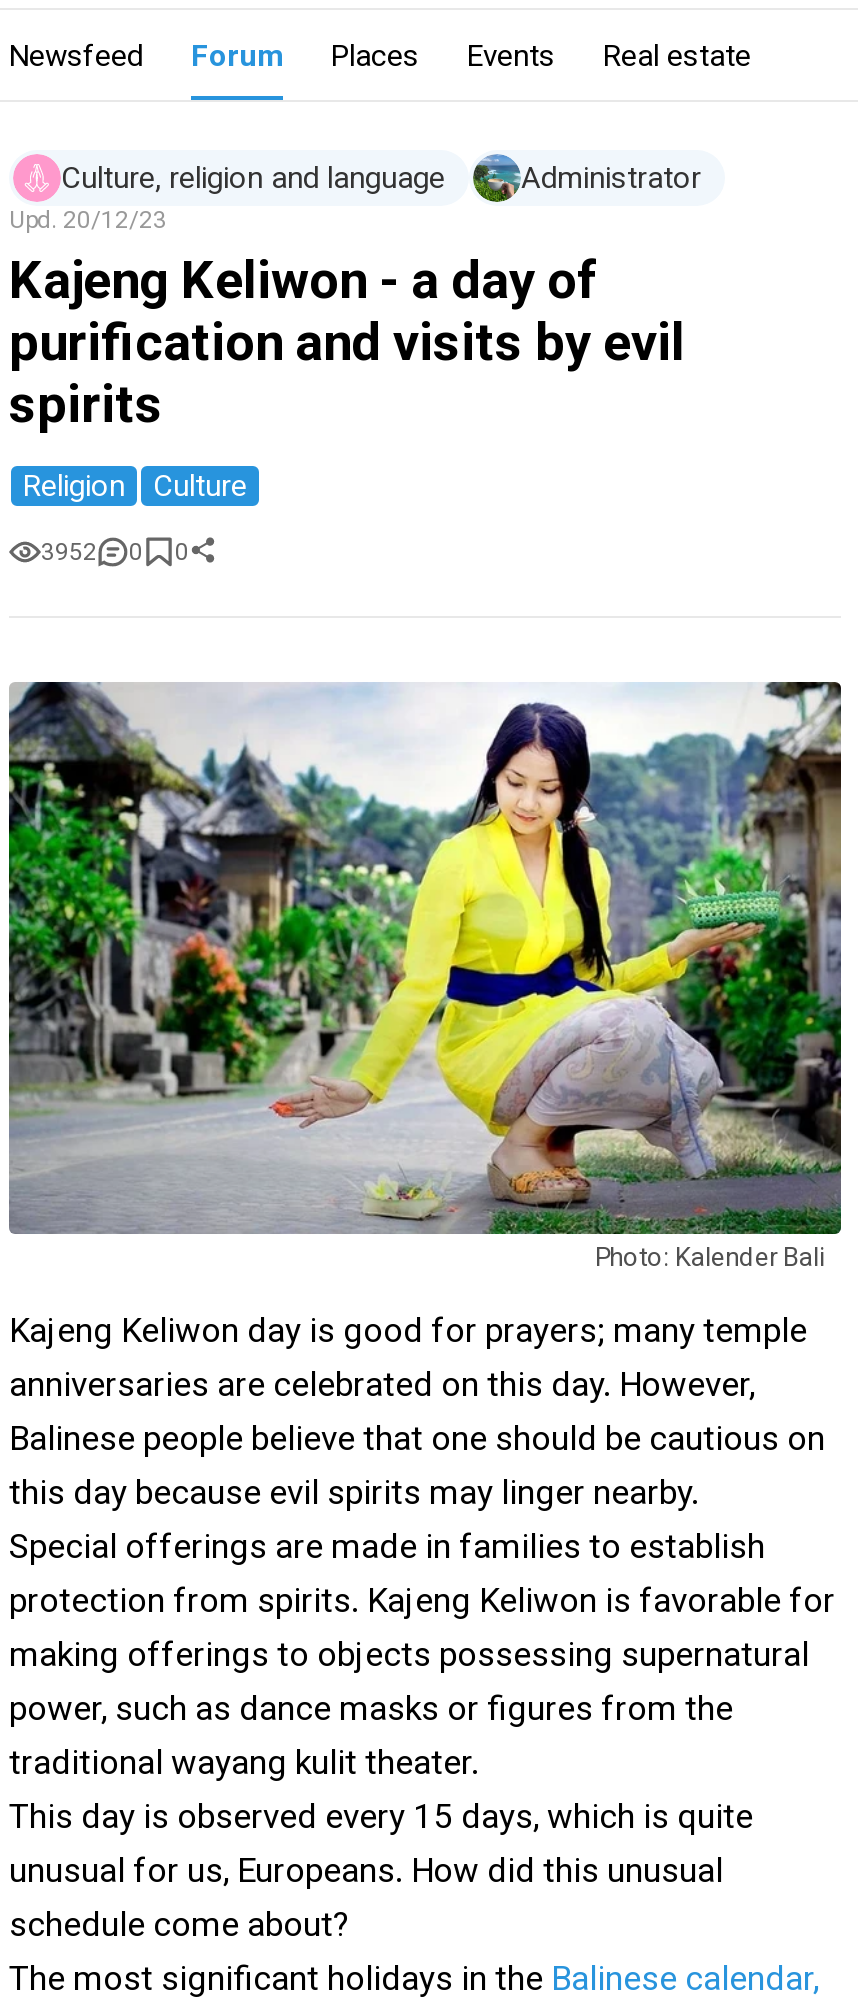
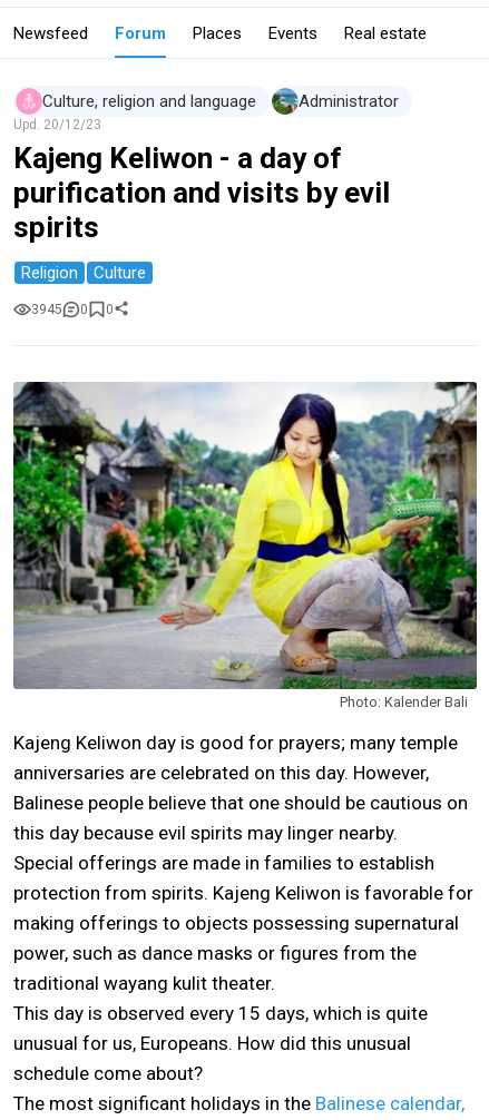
- 3952 0 0
+ 3945 0 0
